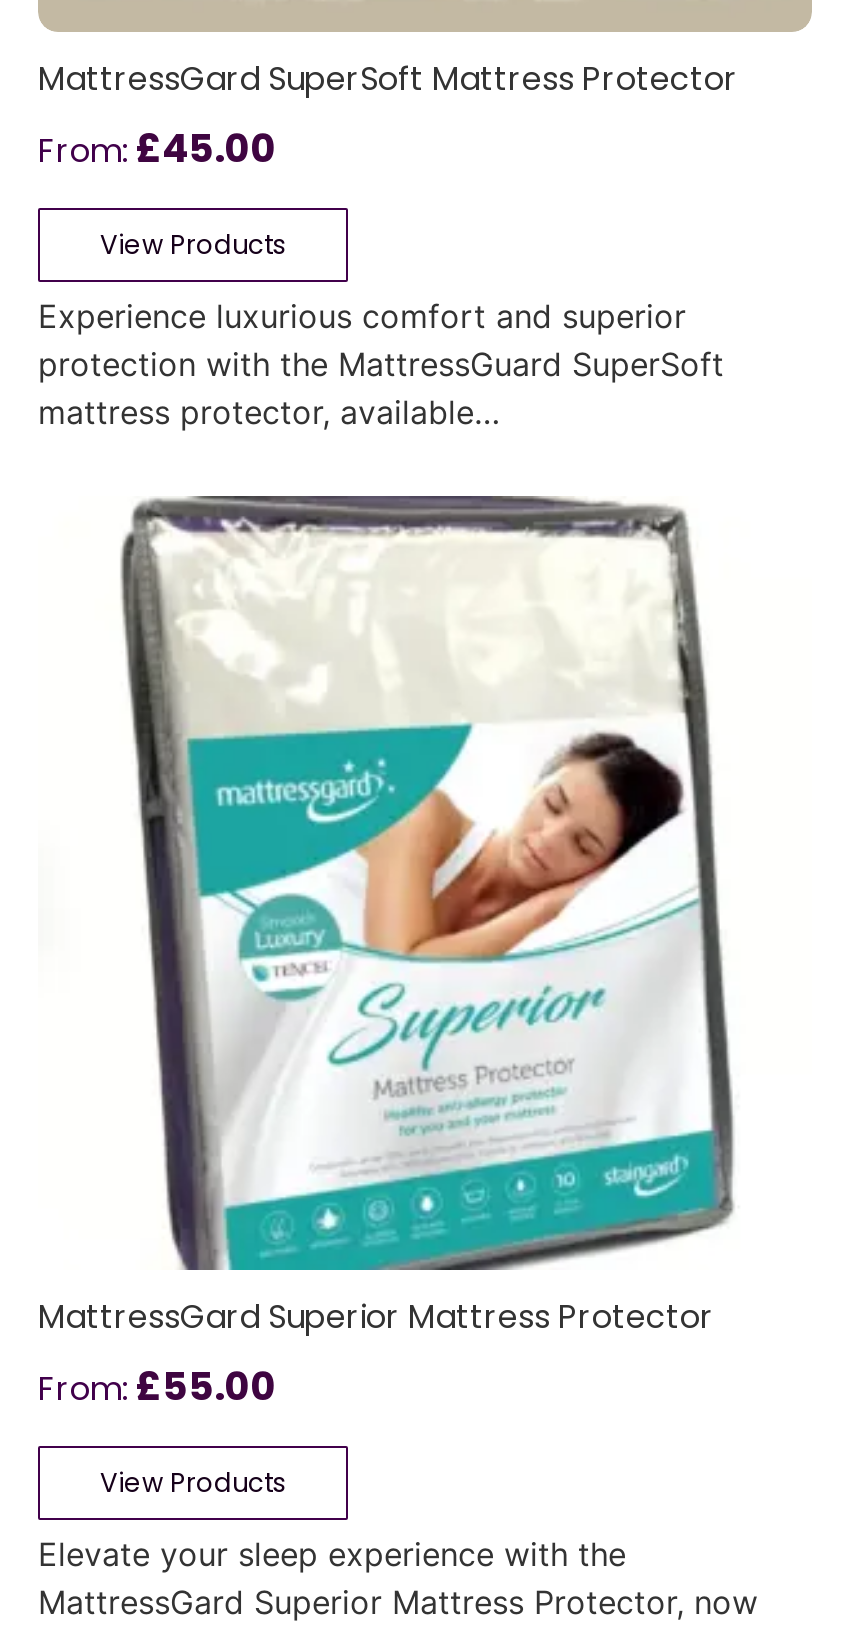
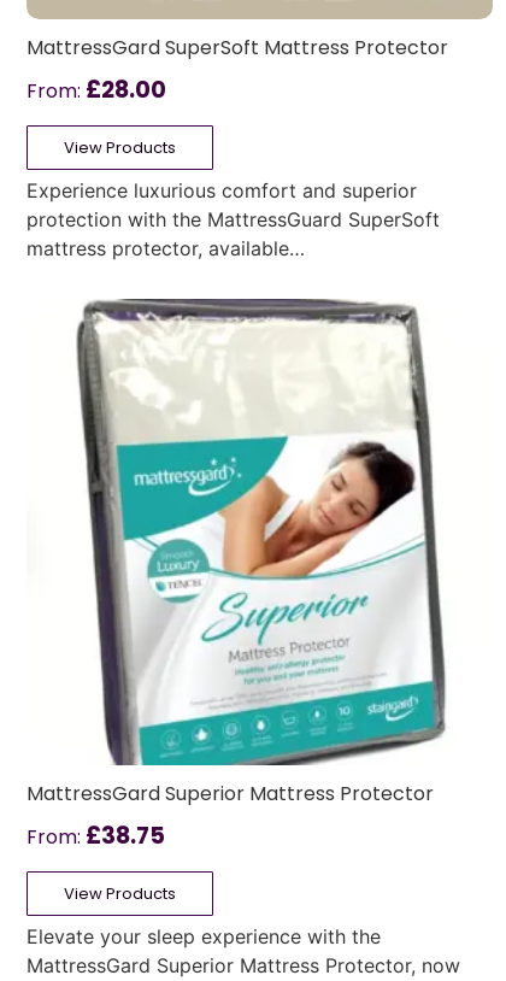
- From: £45.00
+ From: £28.00

- From: £55.00
+ From: £38.75
